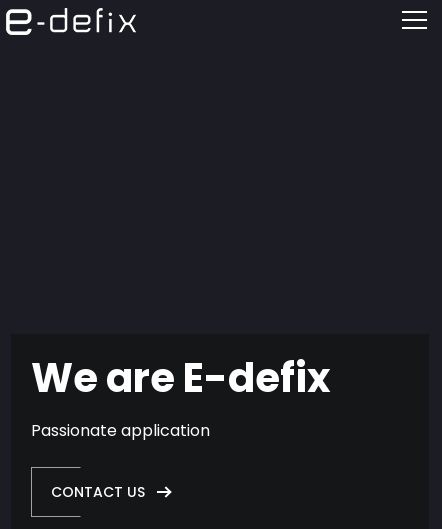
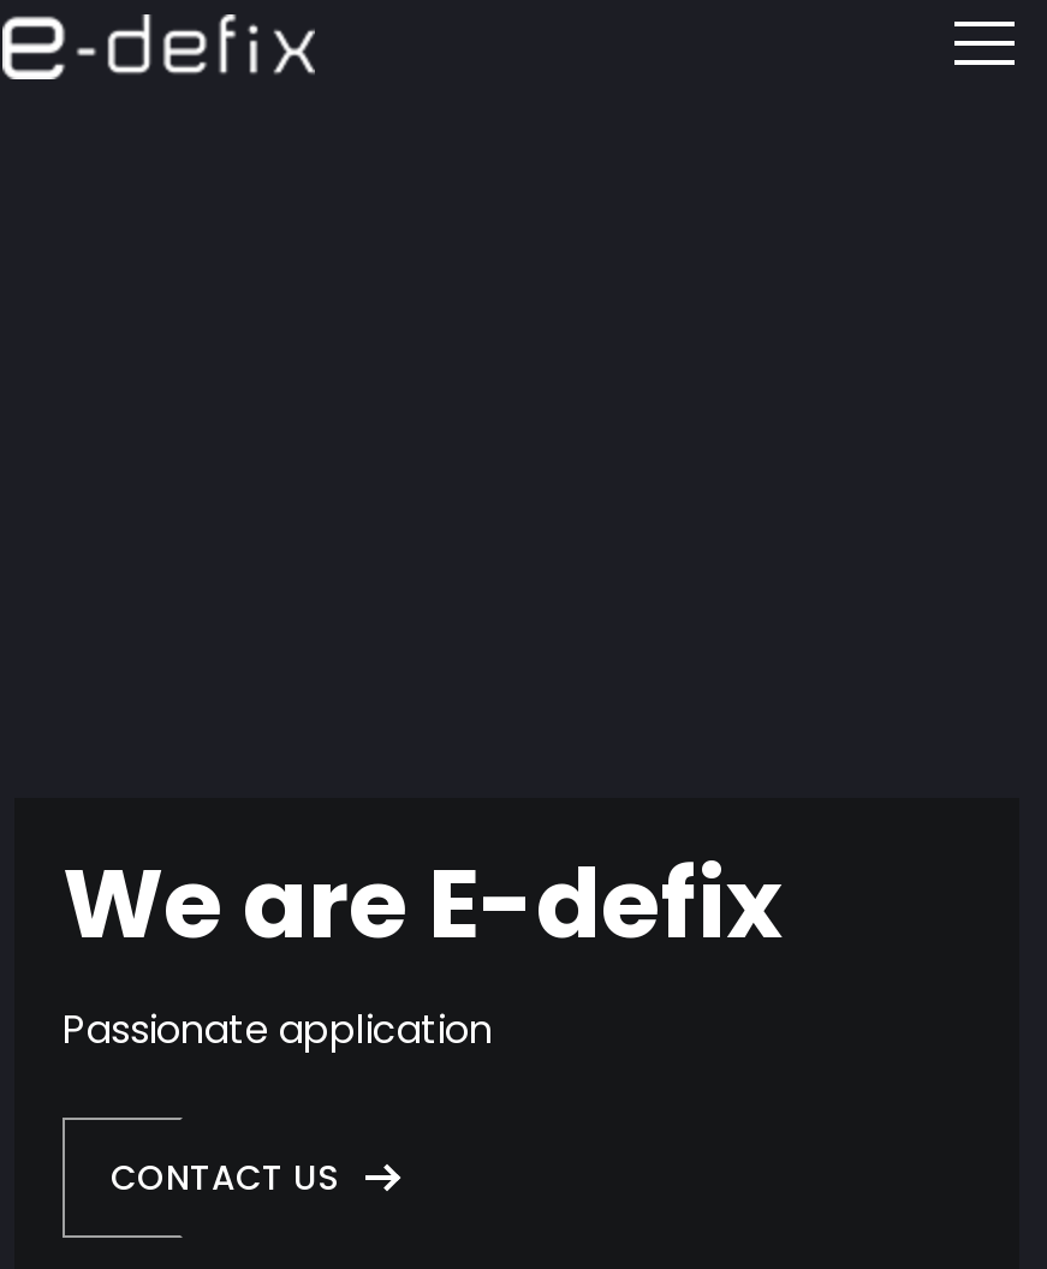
- Passionate application d
+ Passionate application
